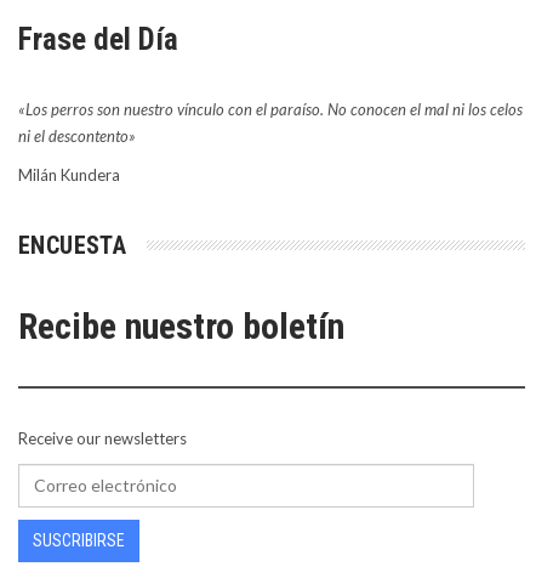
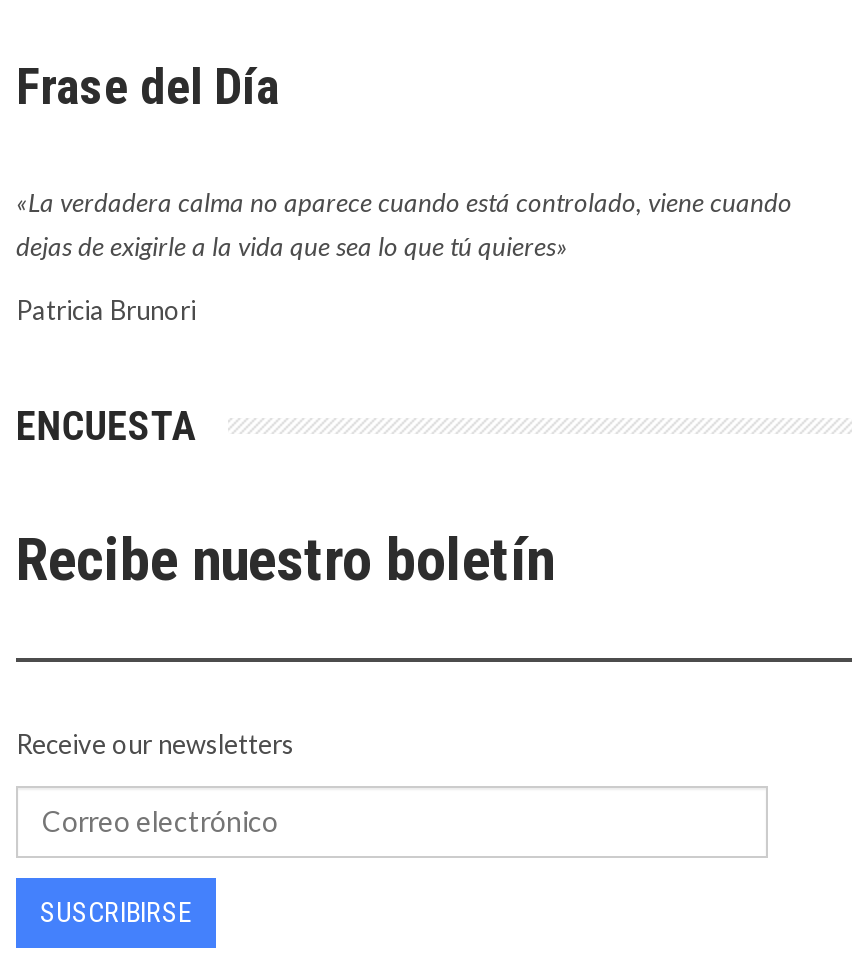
- «Los perros son nuestro vínculo con el paraíso. No conocen el mal ni los celos
- ni el descontento»
+ «La verdadera calma no aparece cuando está controlado, viene cuando
+ dejas de exigirle a la vida que sea lo que tú quieres»

- Milán Kundera
+ Patricia Brunori
